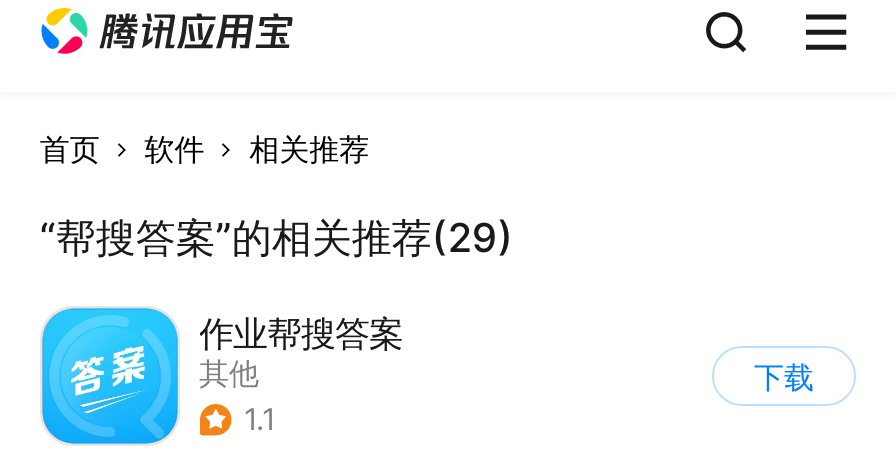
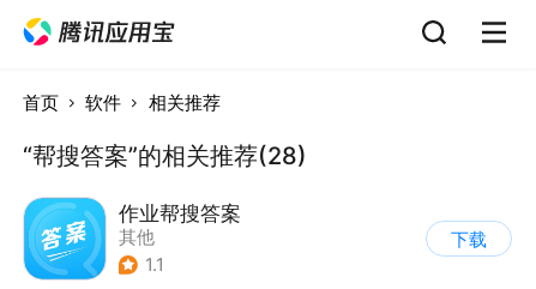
- “帮搜答案”的相关推荐(29)
+ “帮搜答案”的相关推荐(28)
